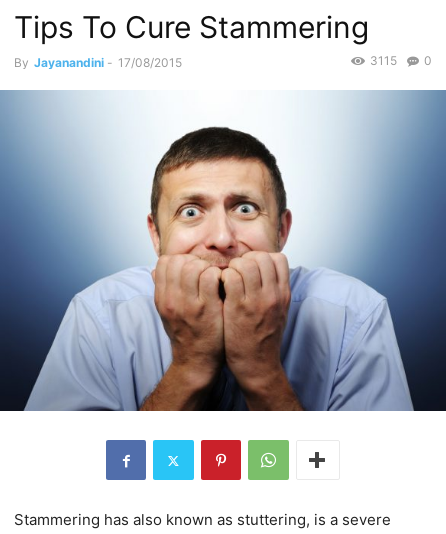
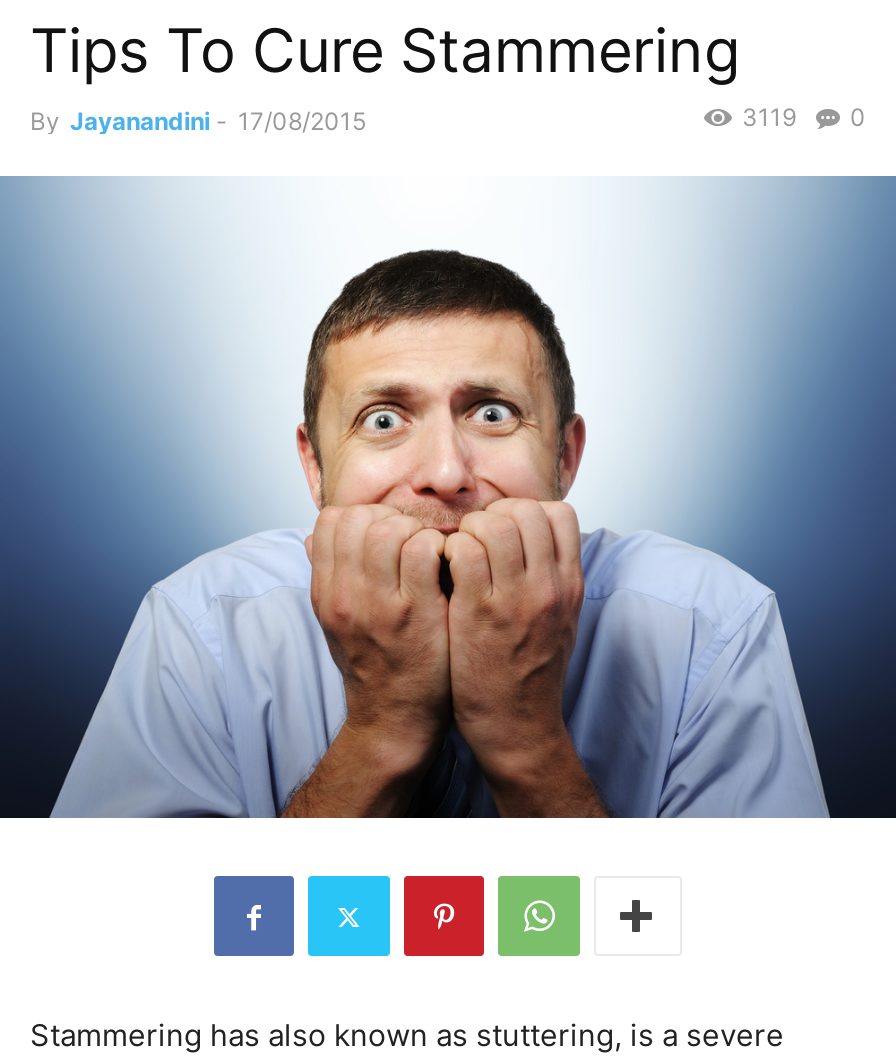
- 3115 0
+ 3119 0
